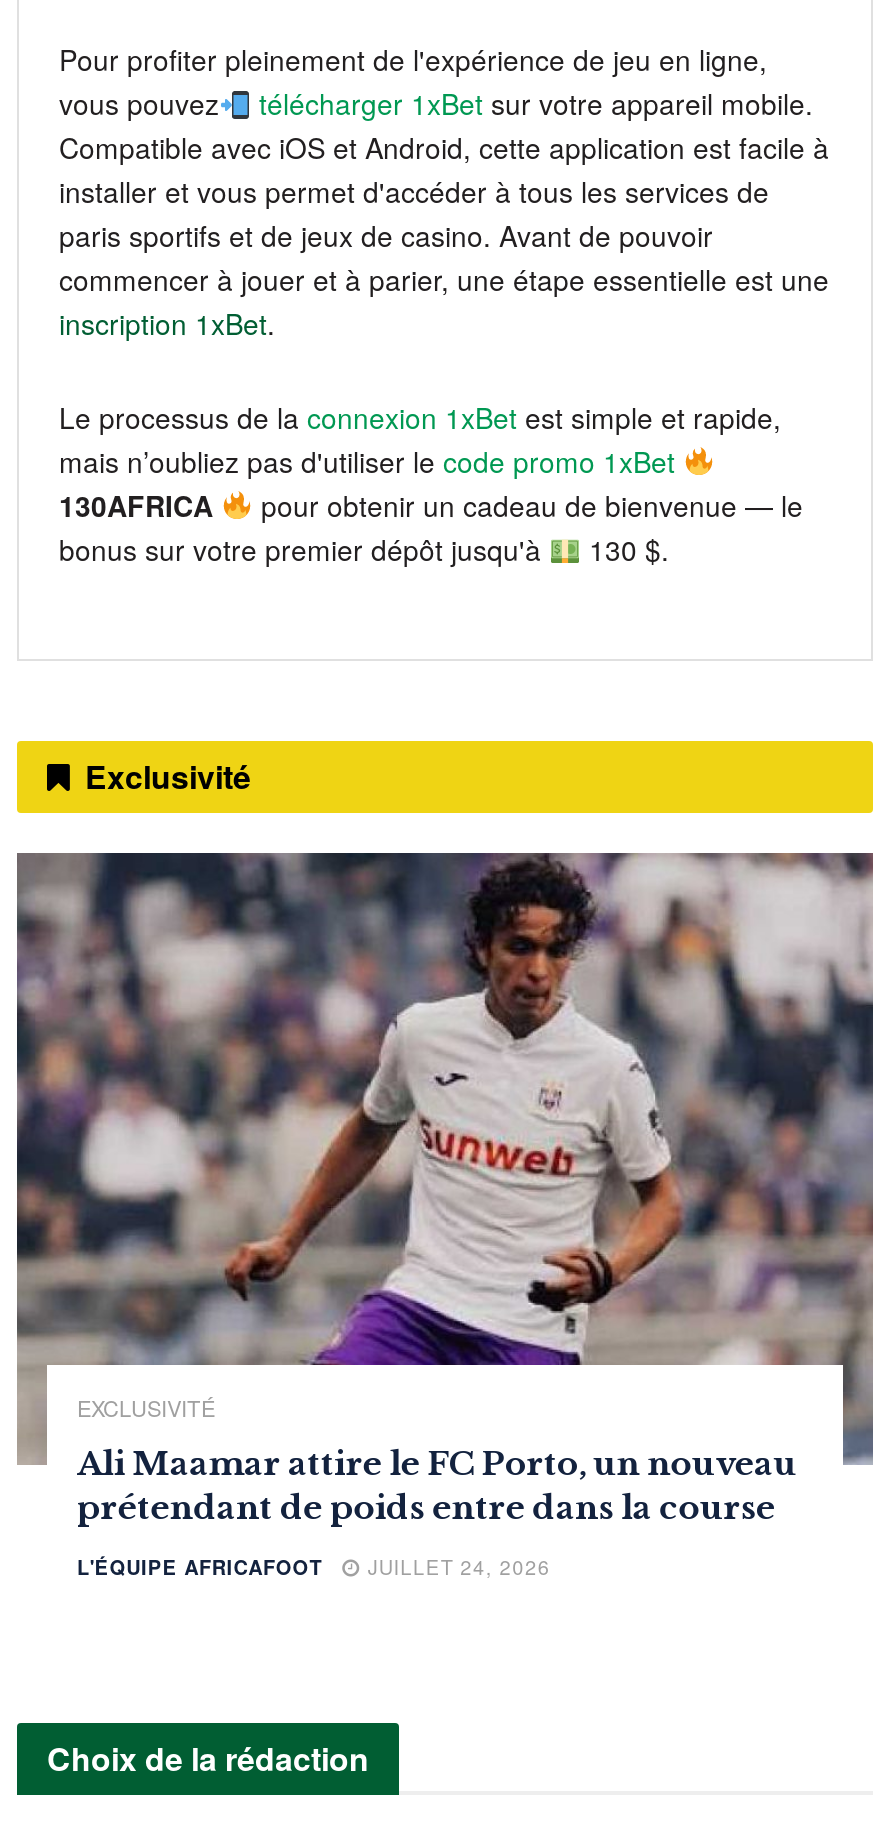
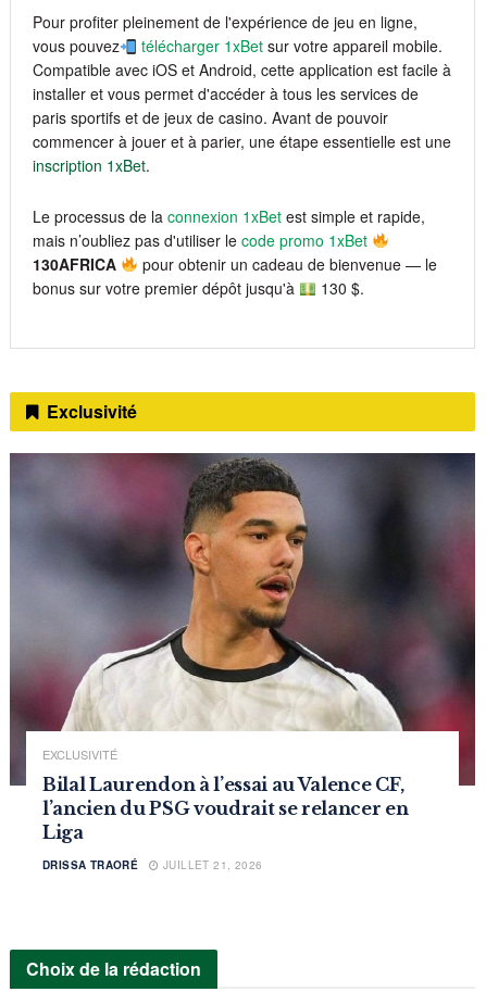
- [image]
- Ali Maamar attire le FC Porto, un nouveau
- prétendant de poids entre dans la course
+ [image]
+ Bilal Laurendon à l’essai au Valence CF,
+ l’ancien du PSG voudrait se relancer en
+ Liga

- L'ÉQUIPE AFRICAFOOT
- JUILLET 24, 2026
+ DRISSA TRAORÉ
+ JUILLET 21, 2026
